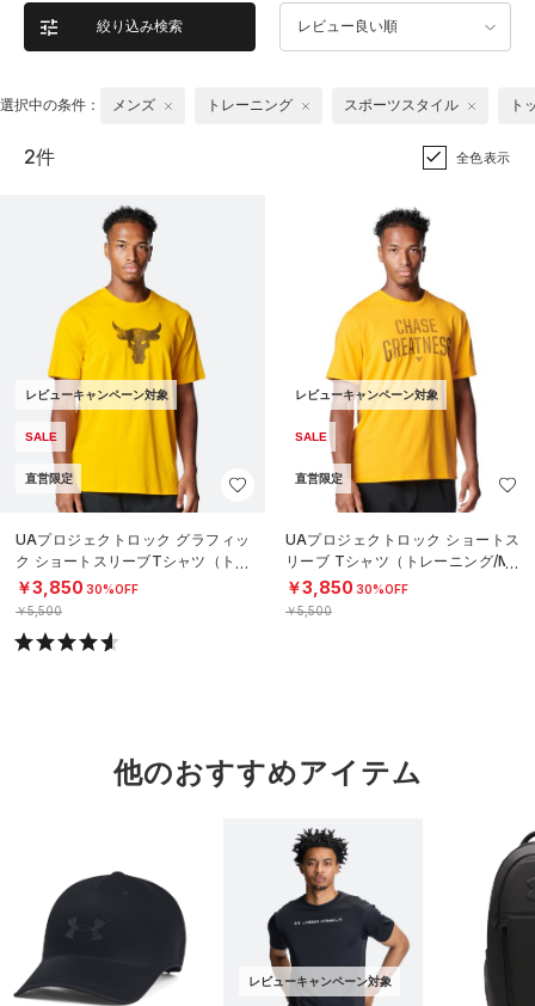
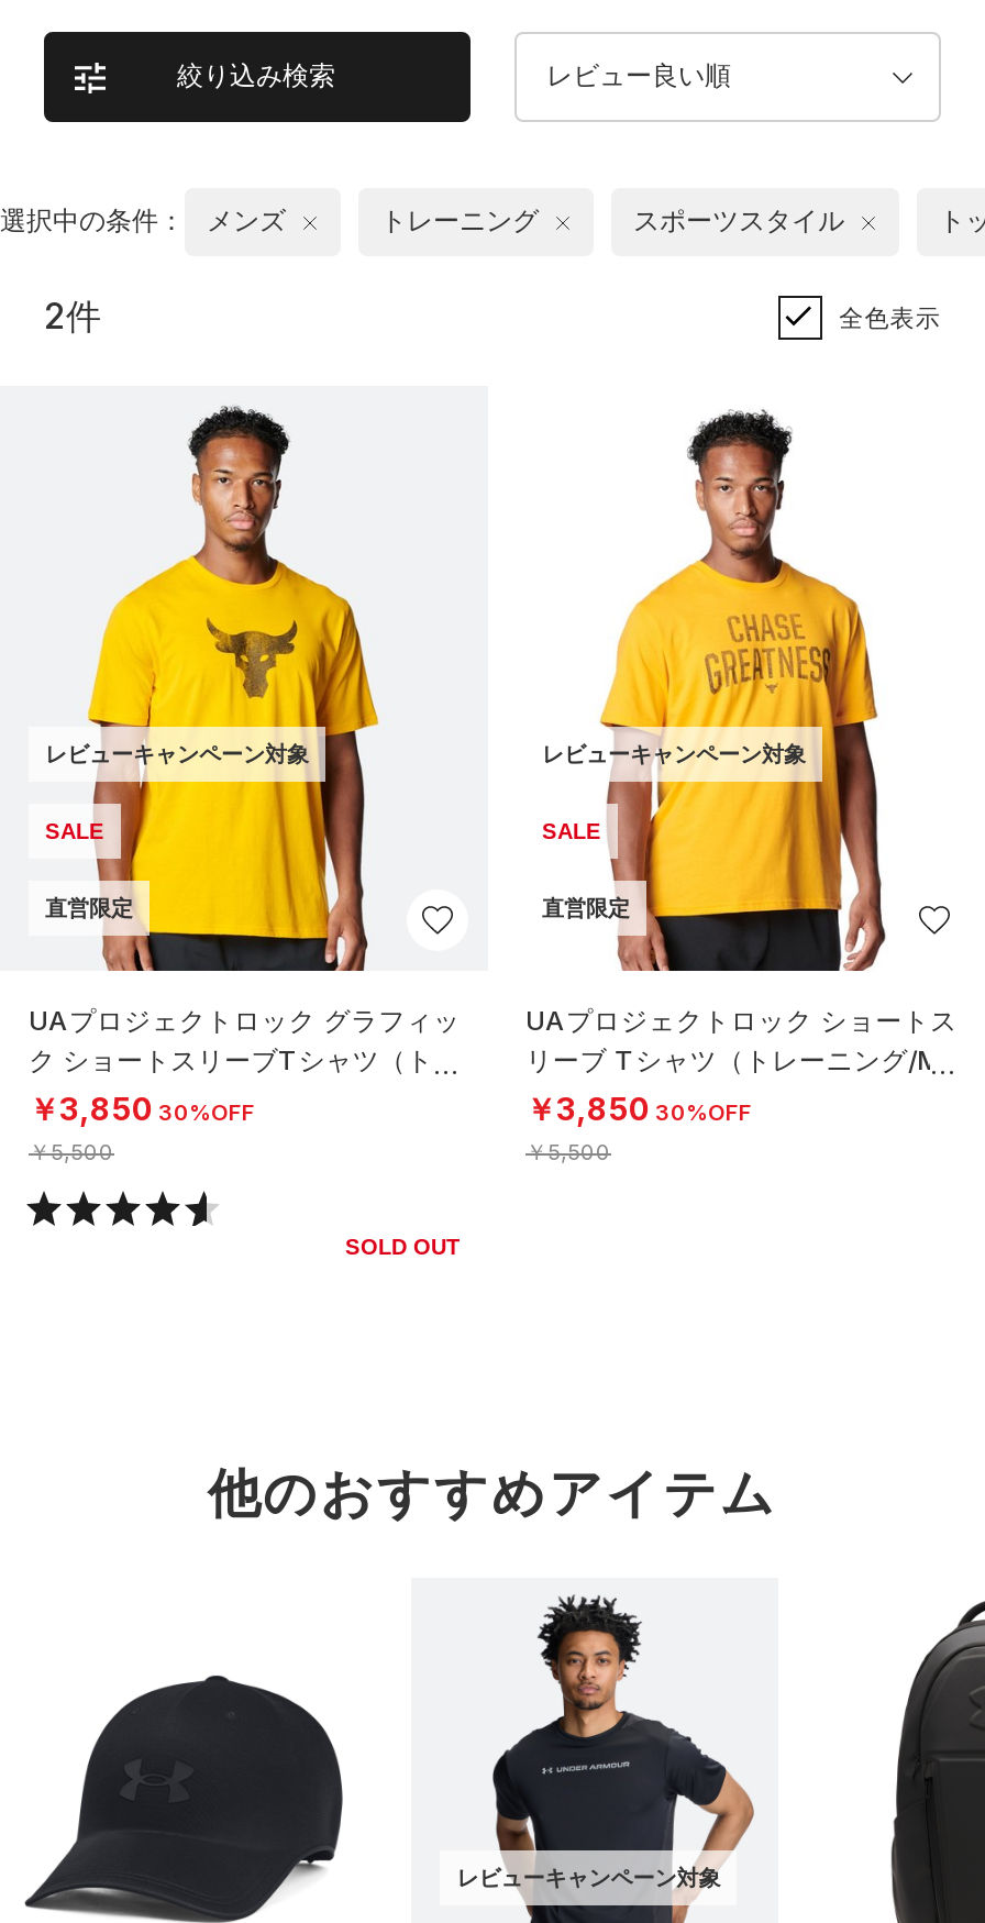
+ SOLD OUT
